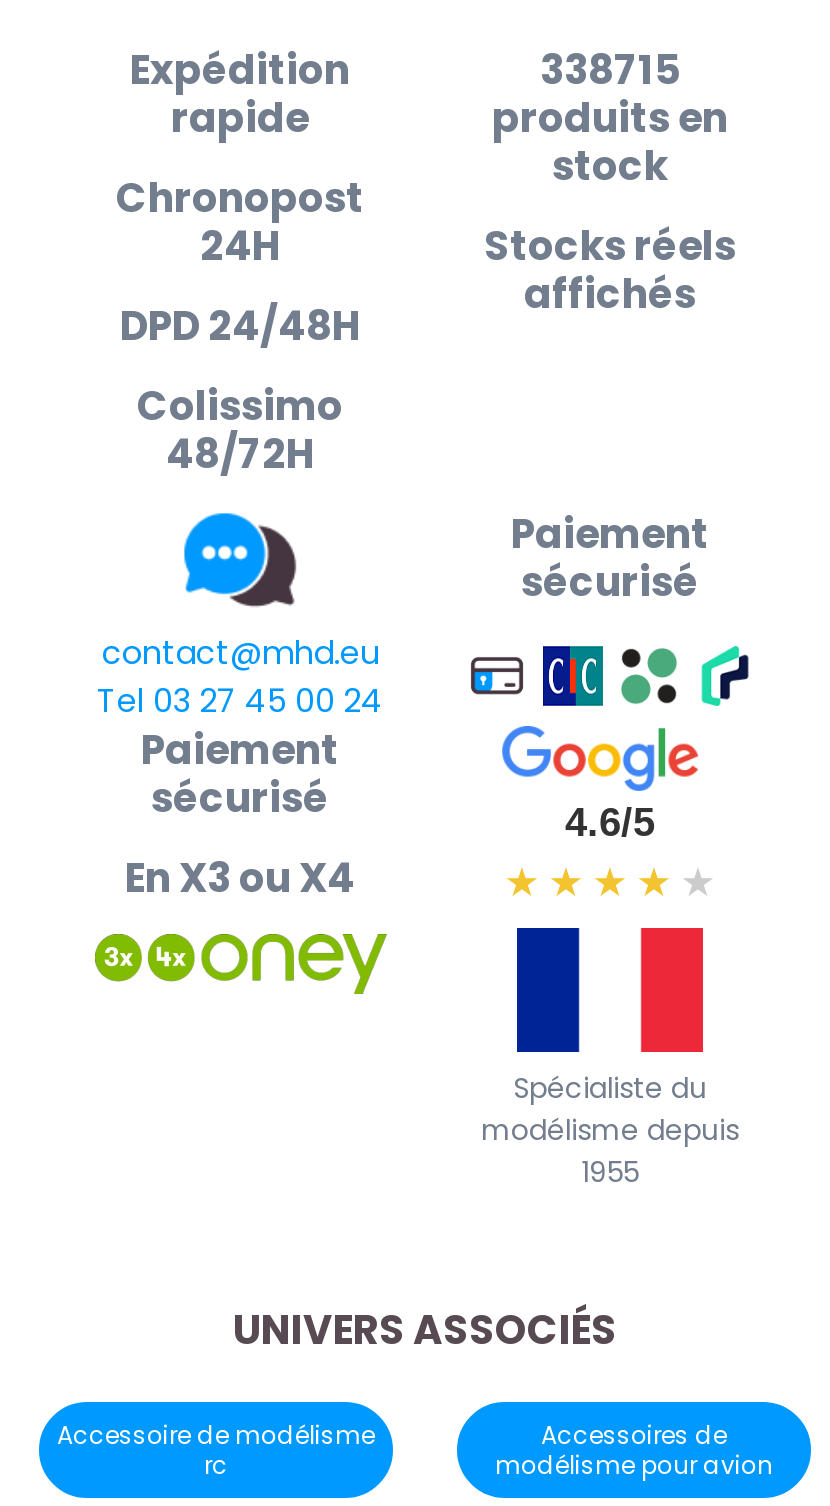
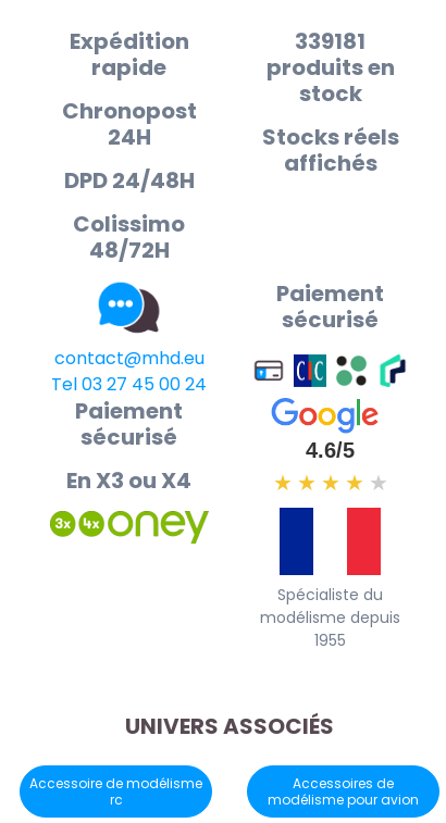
- 338715
+ 339181
